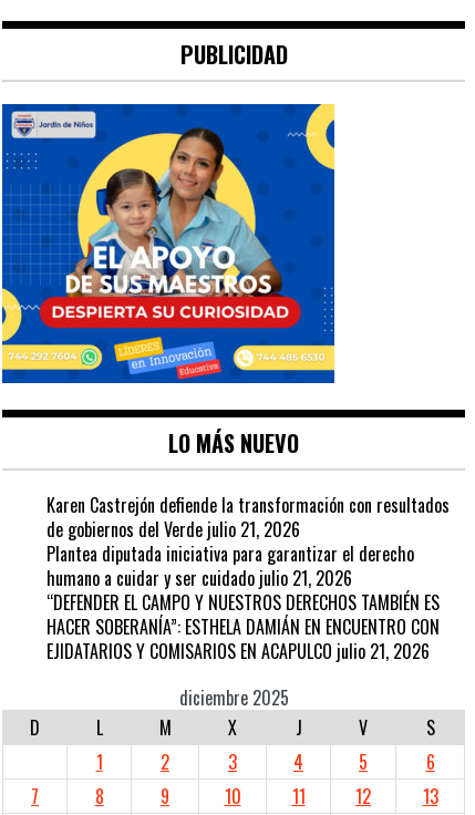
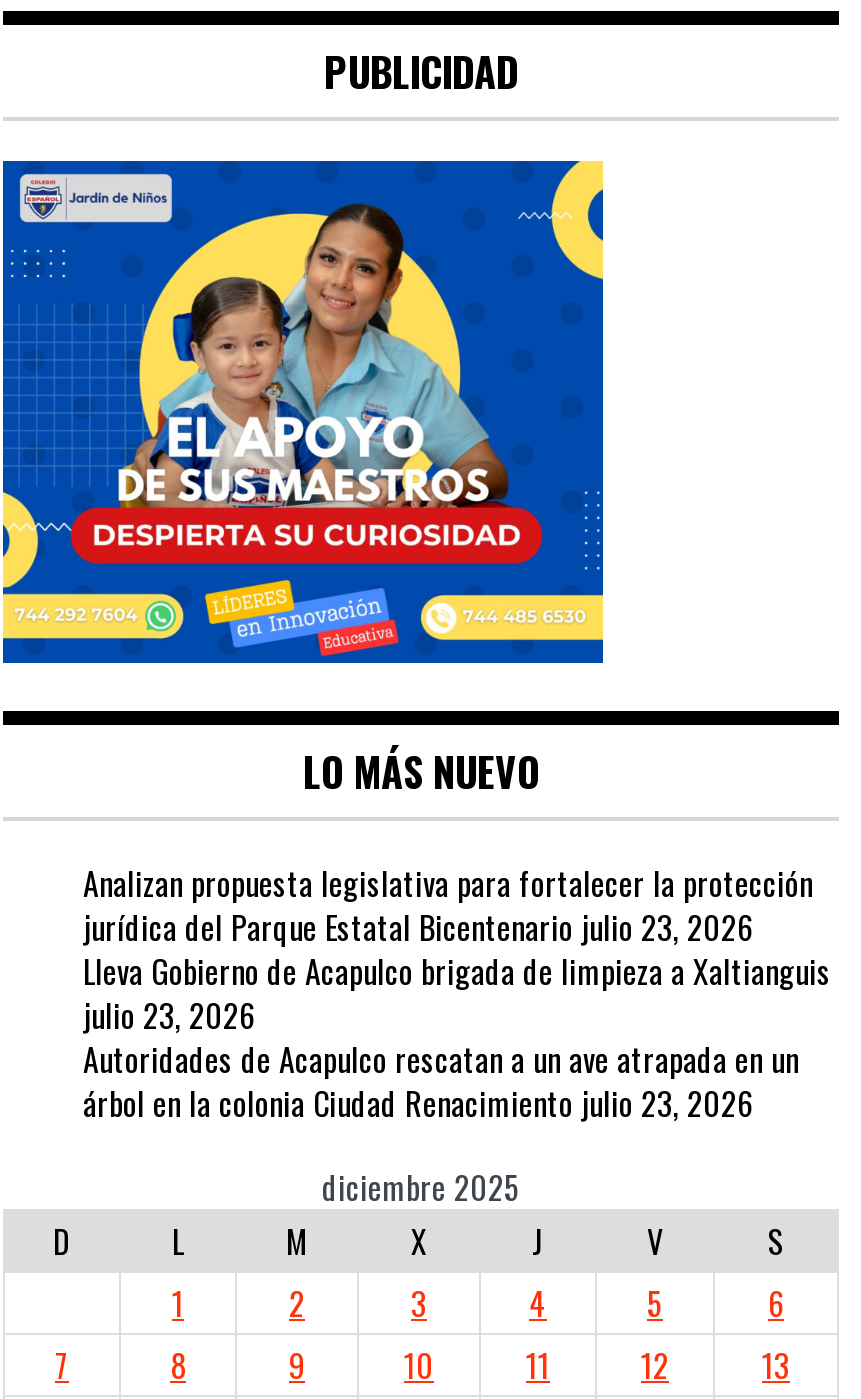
- Karen Castrejón defiende la transformación con resultados
- de gobiernos del Verde julio 21, 2026
- Plantea diputada iniciativa para garantizar el derecho
- humano a cuidar y ser cuidado julio 21, 2026
- “DEFENDER EL CAMPO Y NUESTROS DERECHOS TAMBIÉN ES
- HACER SOBERANÍA”: ESTHELA DAMIÁN EN ENCUENTRO CON
- EJIDATARIOS Y COMISARIOS EN ACAPULCO julio 21, 2026
+ Analizan propuesta legislativa para fortalecer la protección
+ jurídica del Parque Estatal Bicentenario julio 23, 2026
+ Lleva Gobierno de Acapulco brigada de limpieza a Xaltianguis
+ julio 23, 2026
+ Autoridades de Acapulco rescatan a un ave atrapada en un
+ árbol en la colonia Ciudad Renacimiento julio 23, 2026
